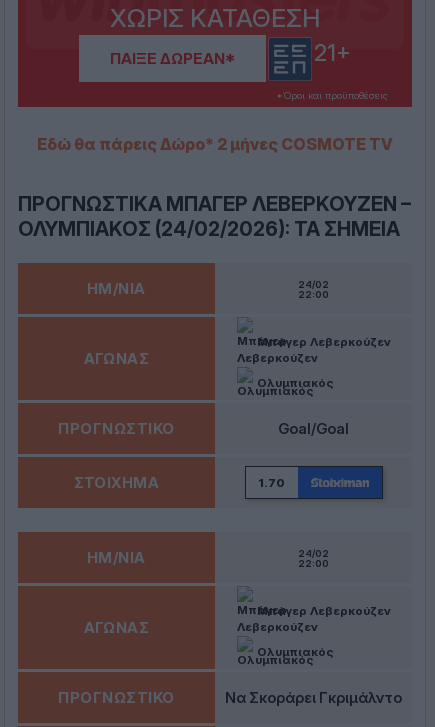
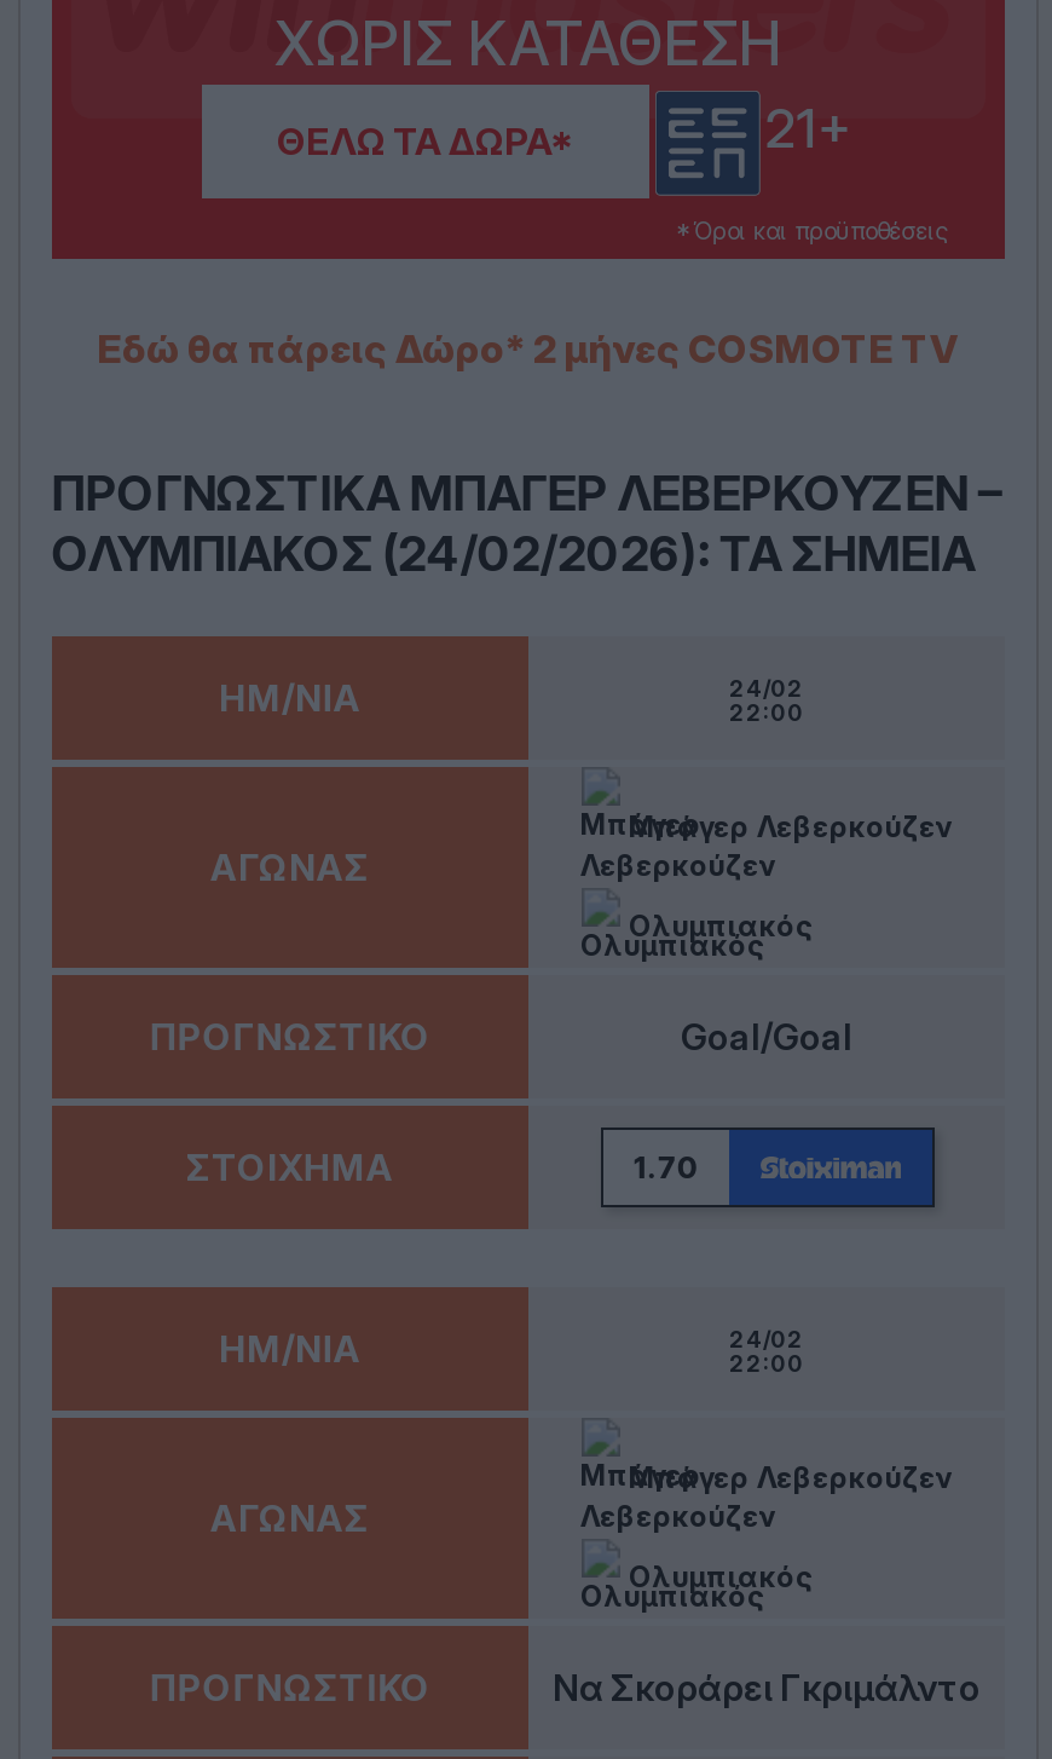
- ΠΑΊΞΕ ΔΩΡΕΆΝ*
+ ΘΈΛΩ ΤΑ ΔΏΡΑ*
